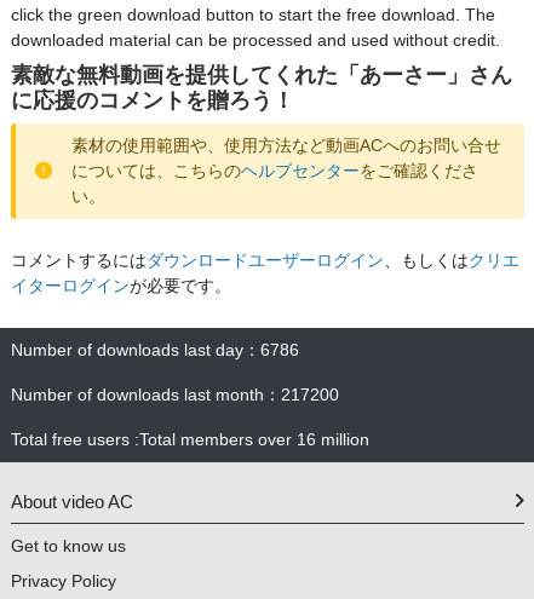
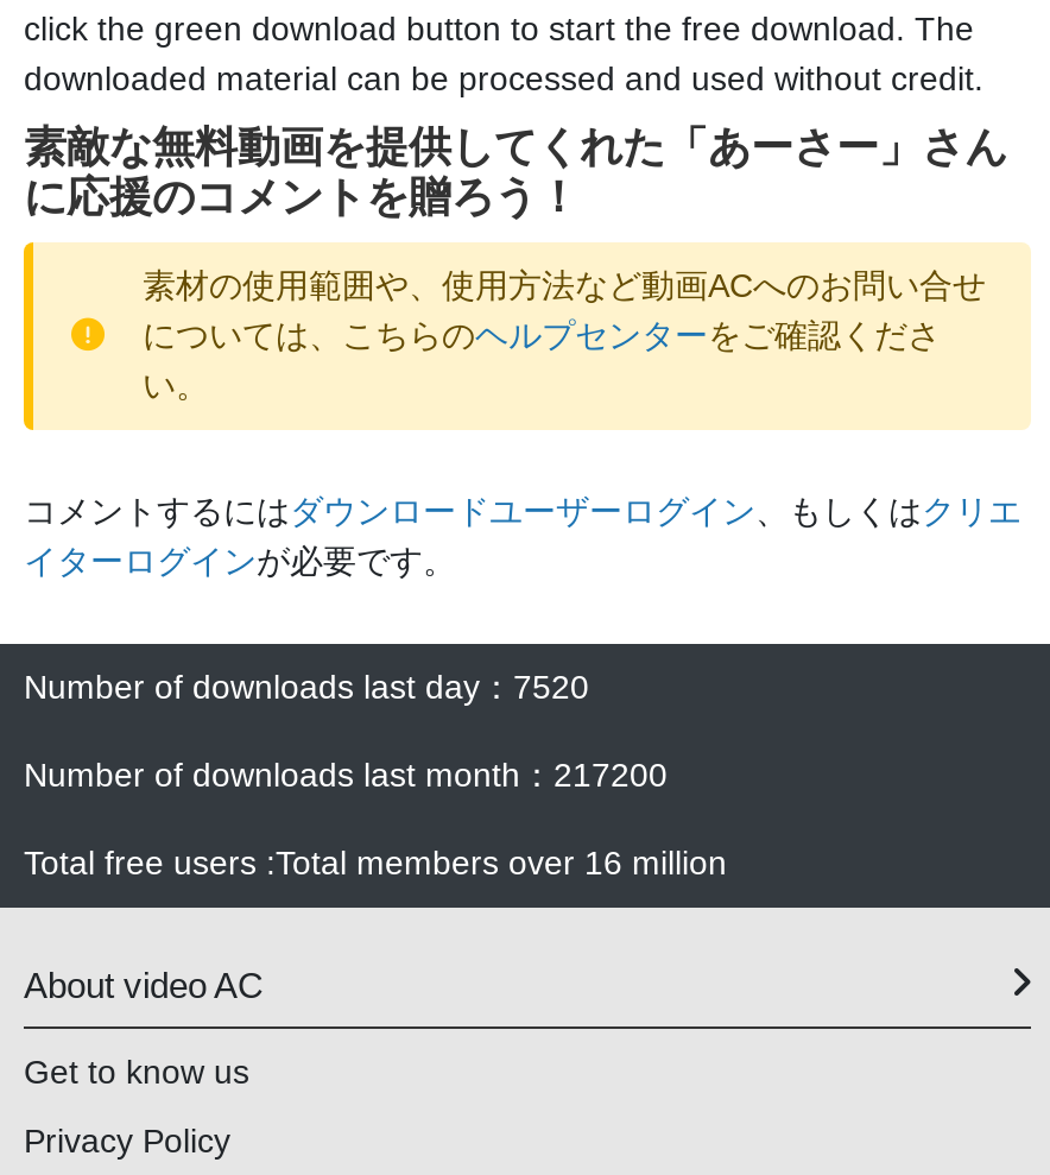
- Number of downloads last day：6786
+ Number of downloads last day：7520
